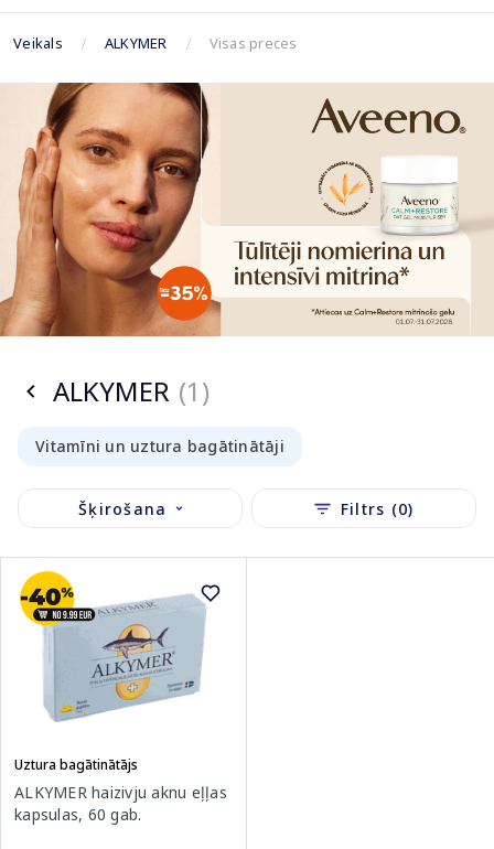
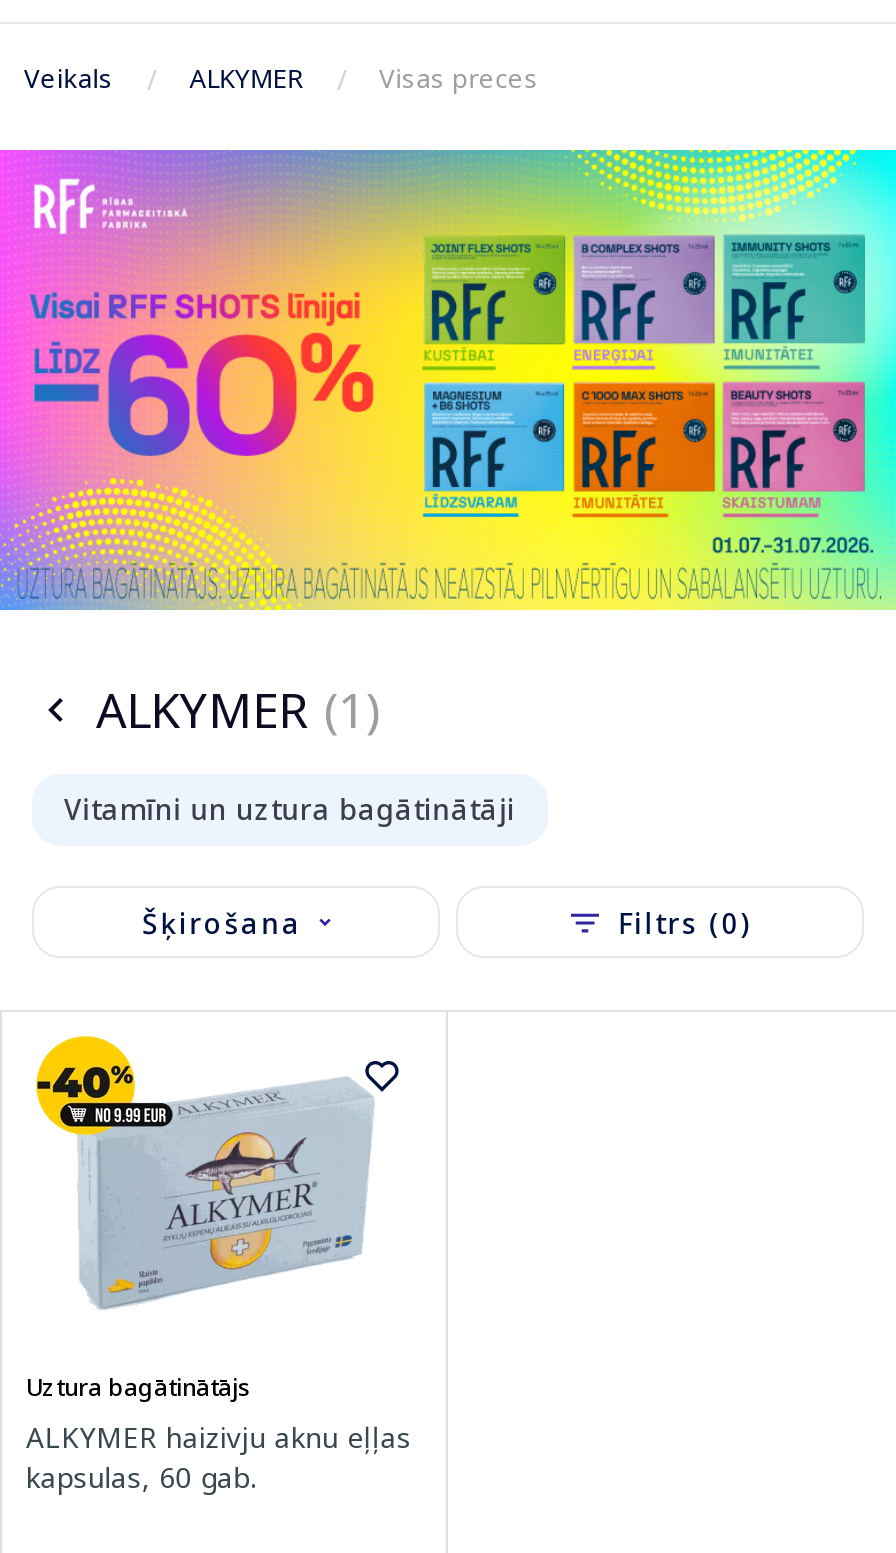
- [image]
+ [image]
